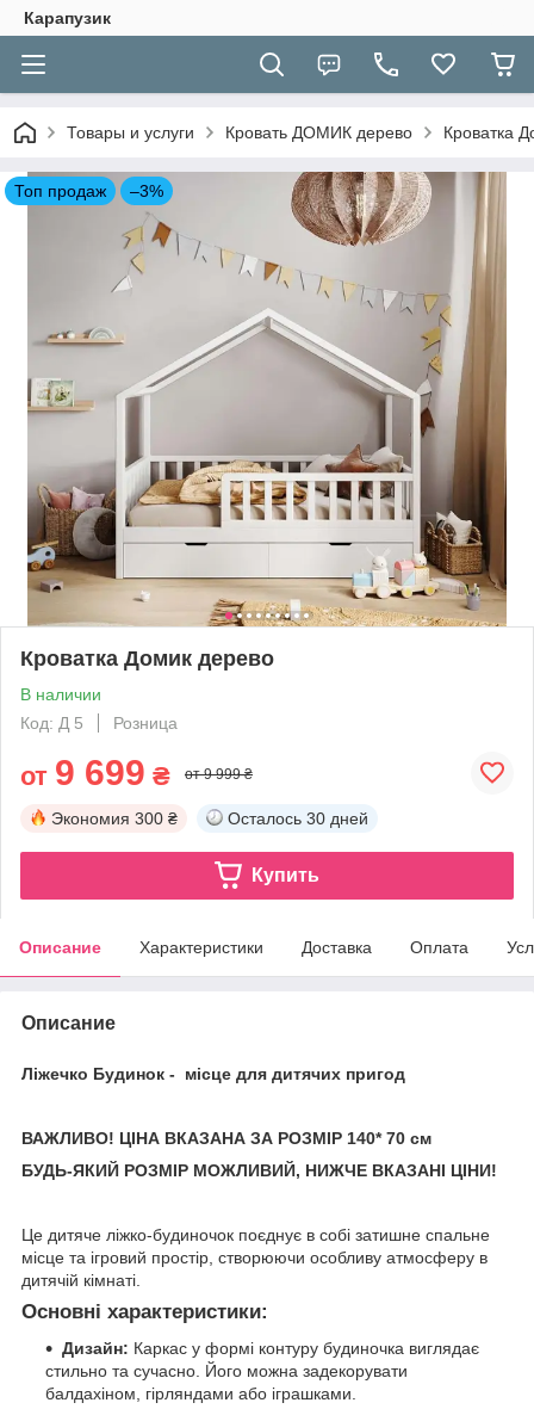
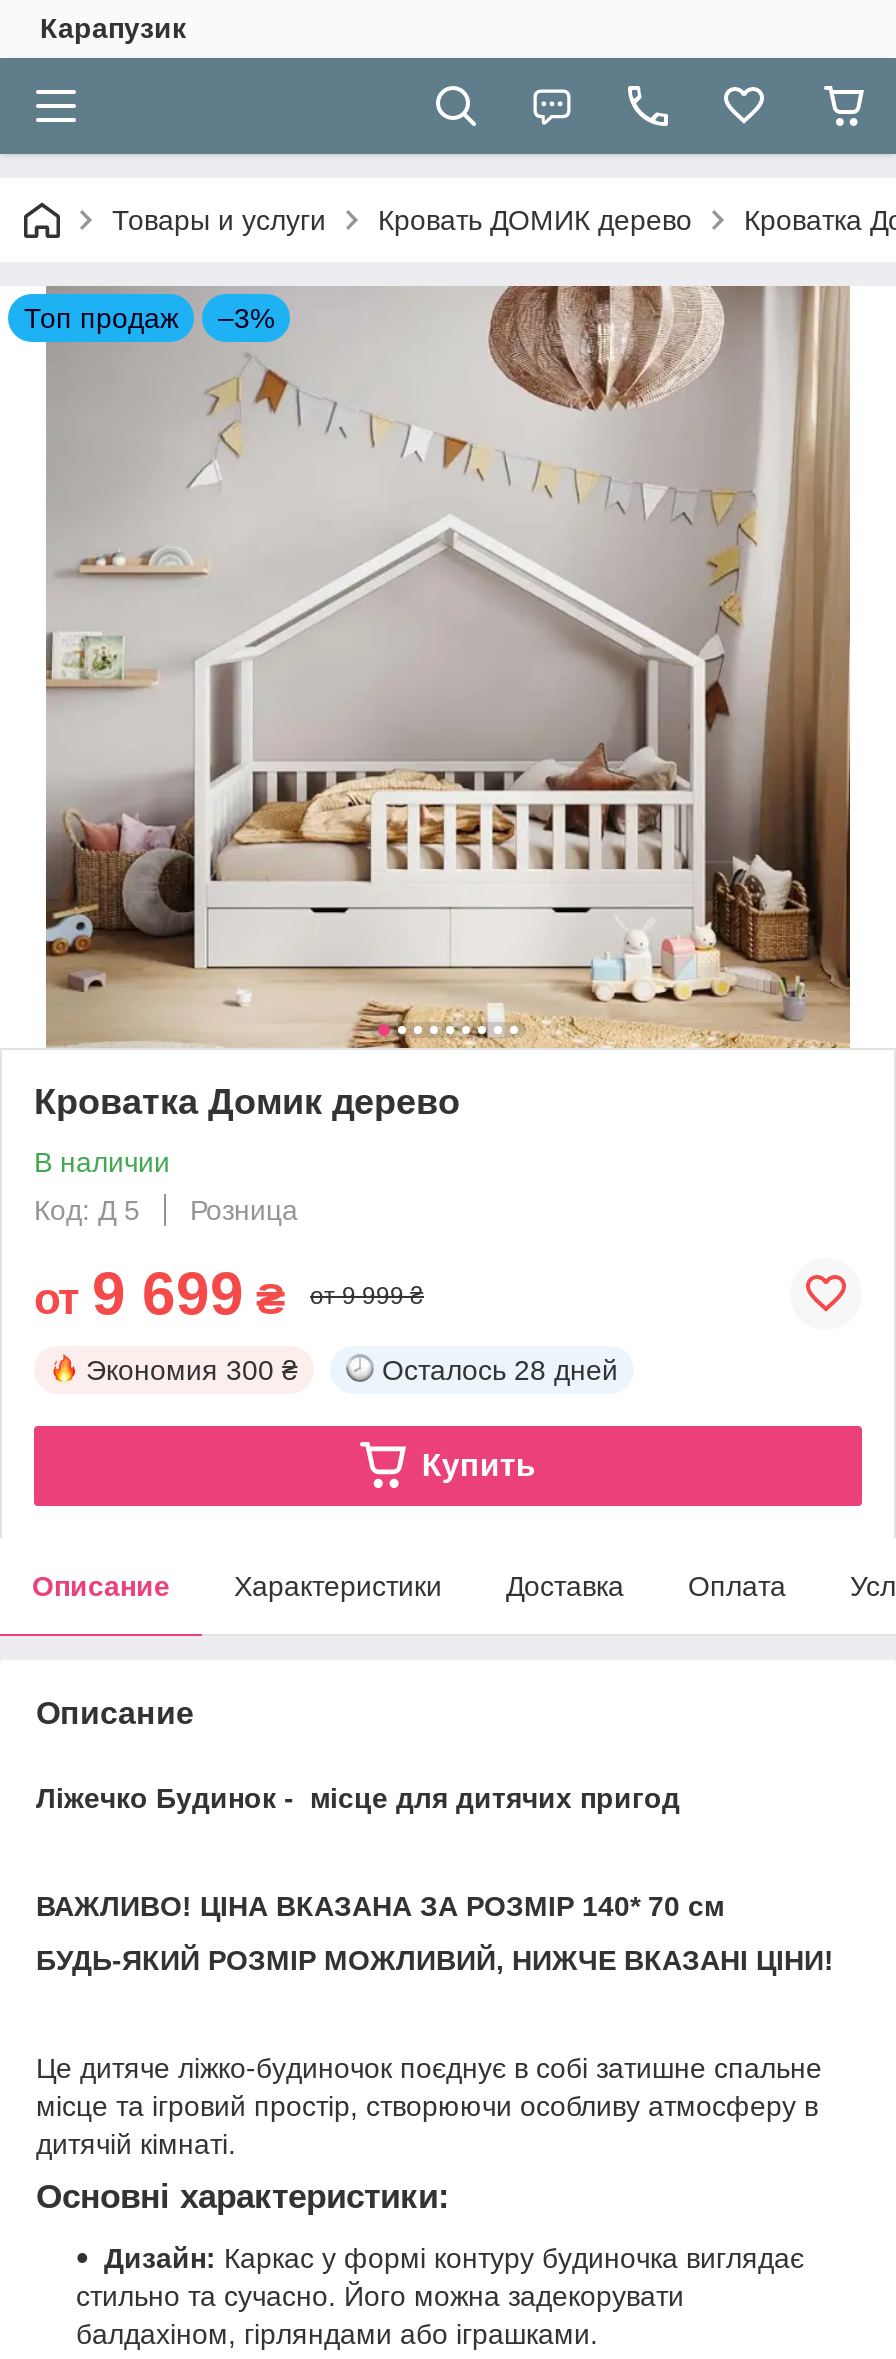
- Осталось 30 дней
+ Осталось 28 дней
